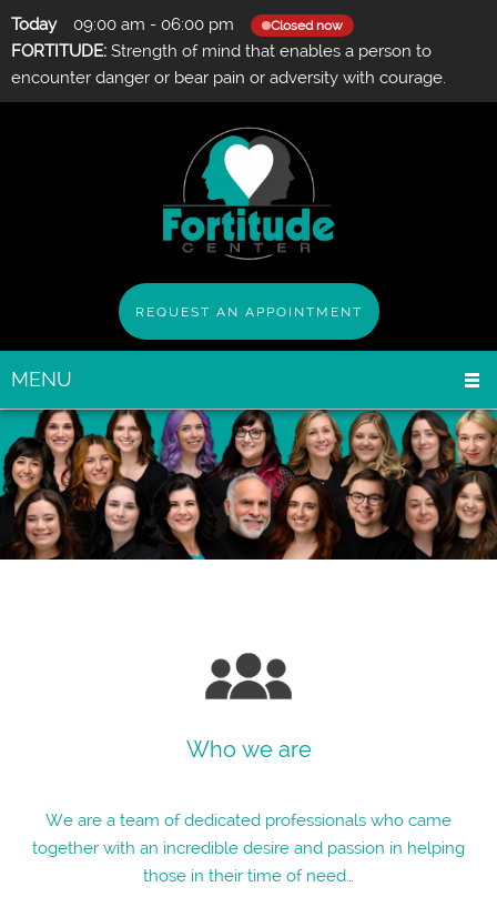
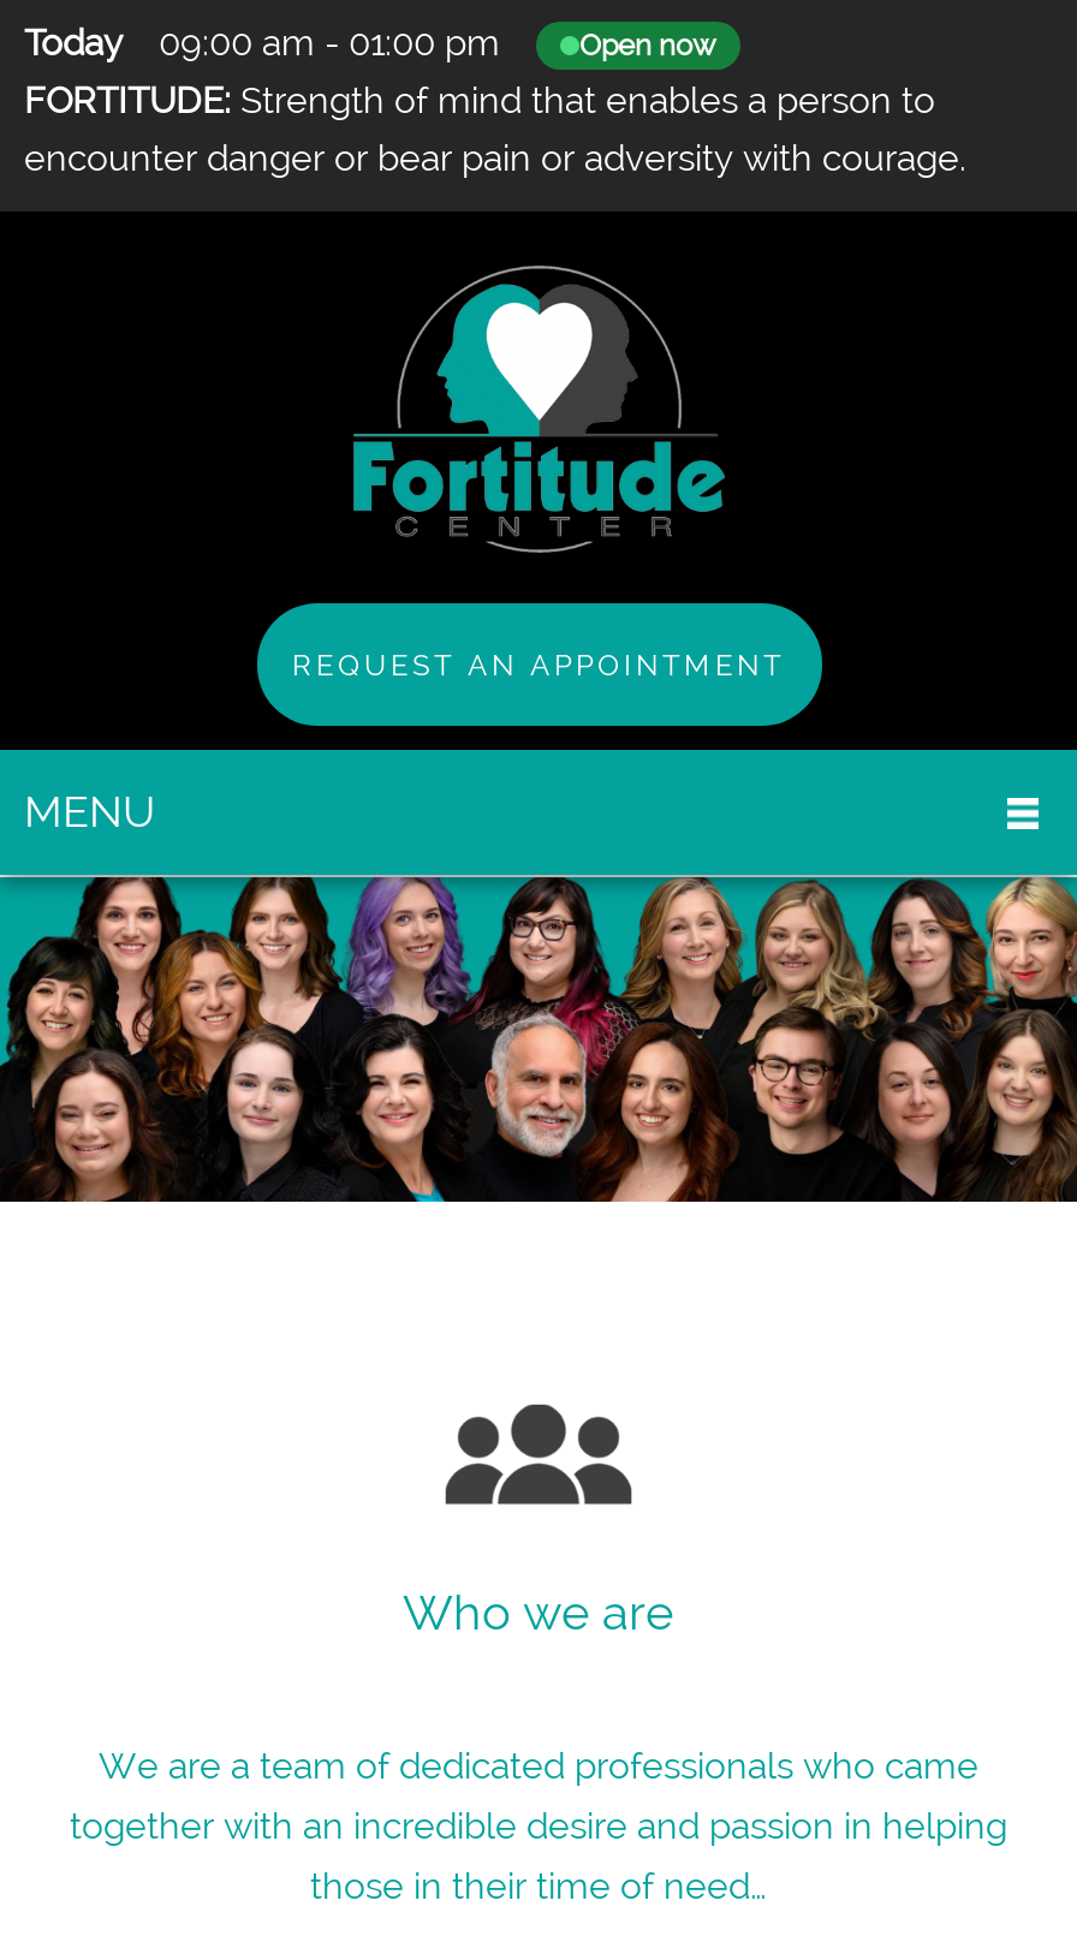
- Today 09:00 am - 06:00 pm
+ Today 09:00 am - 01:00 pm

- Closed now
+ Open now
